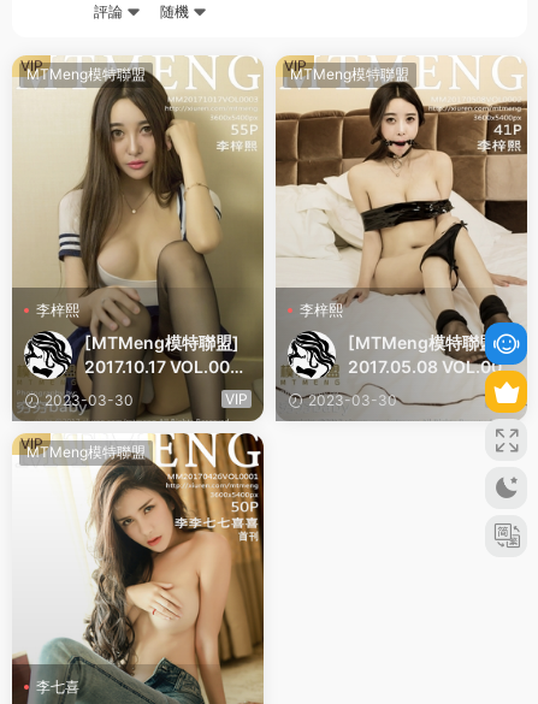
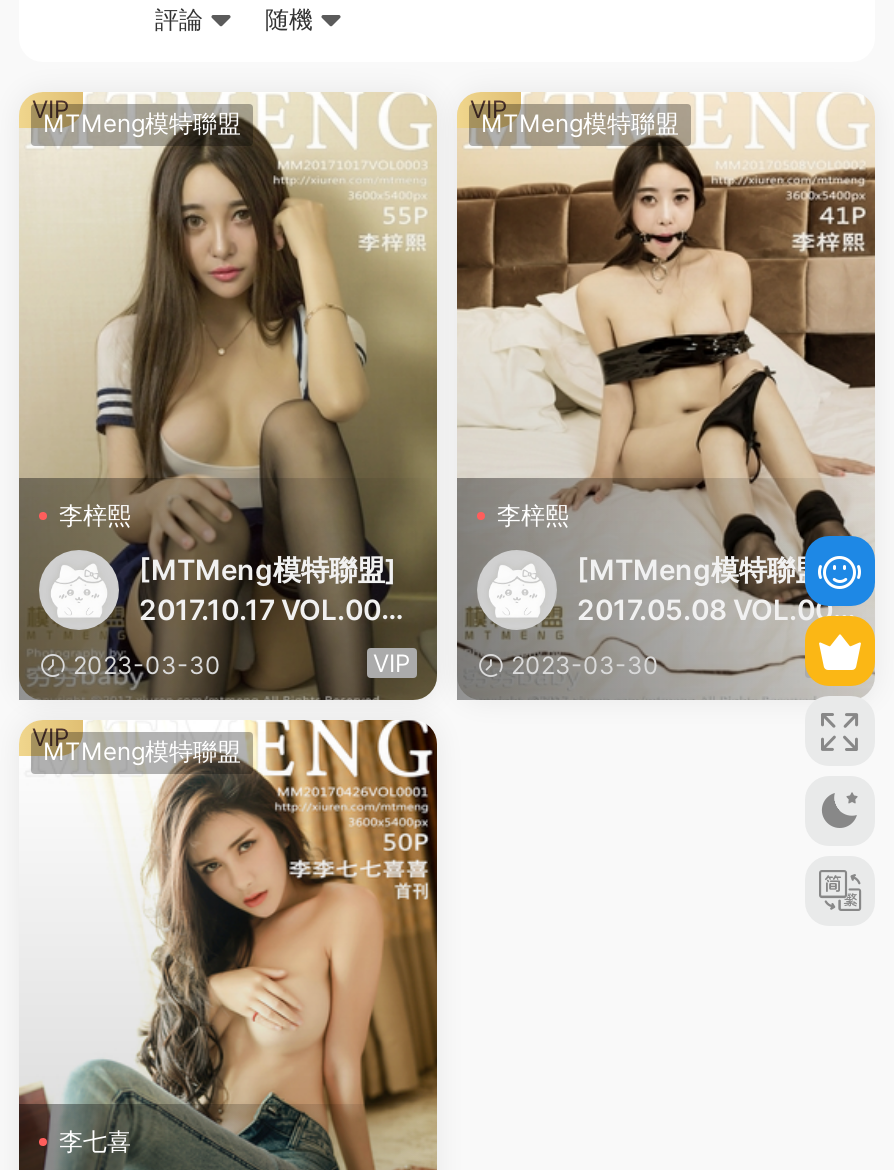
- [image]
+ [image]

- [image]
+ [image]
